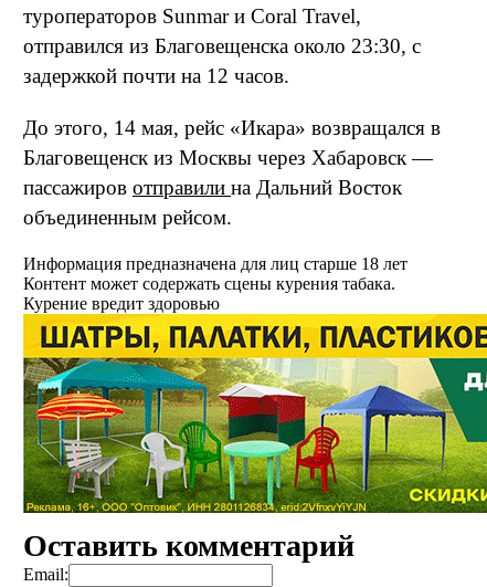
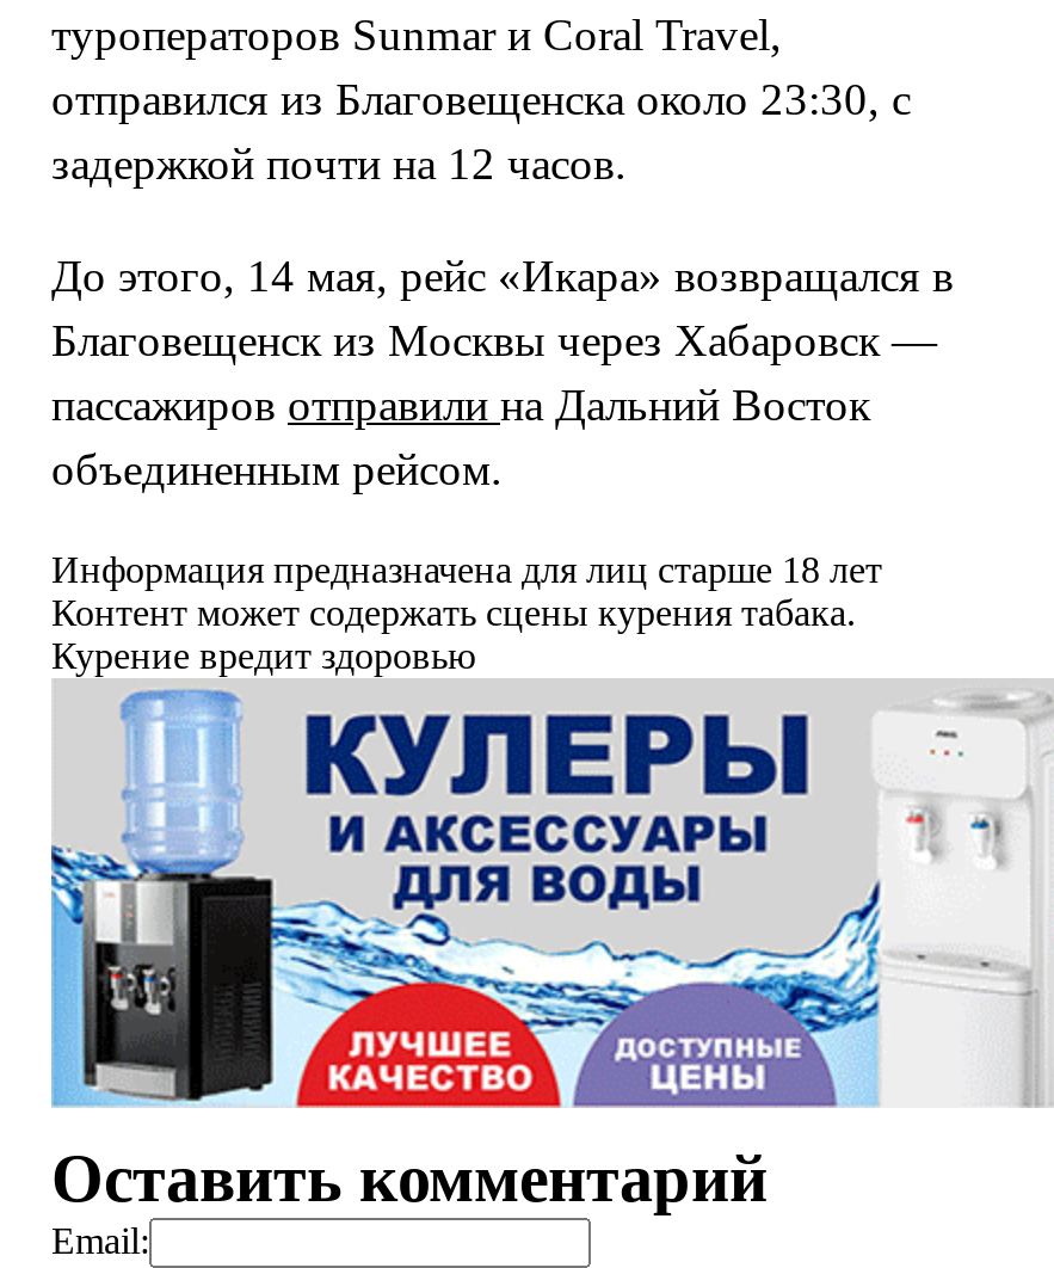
- [image]
+ [image]
